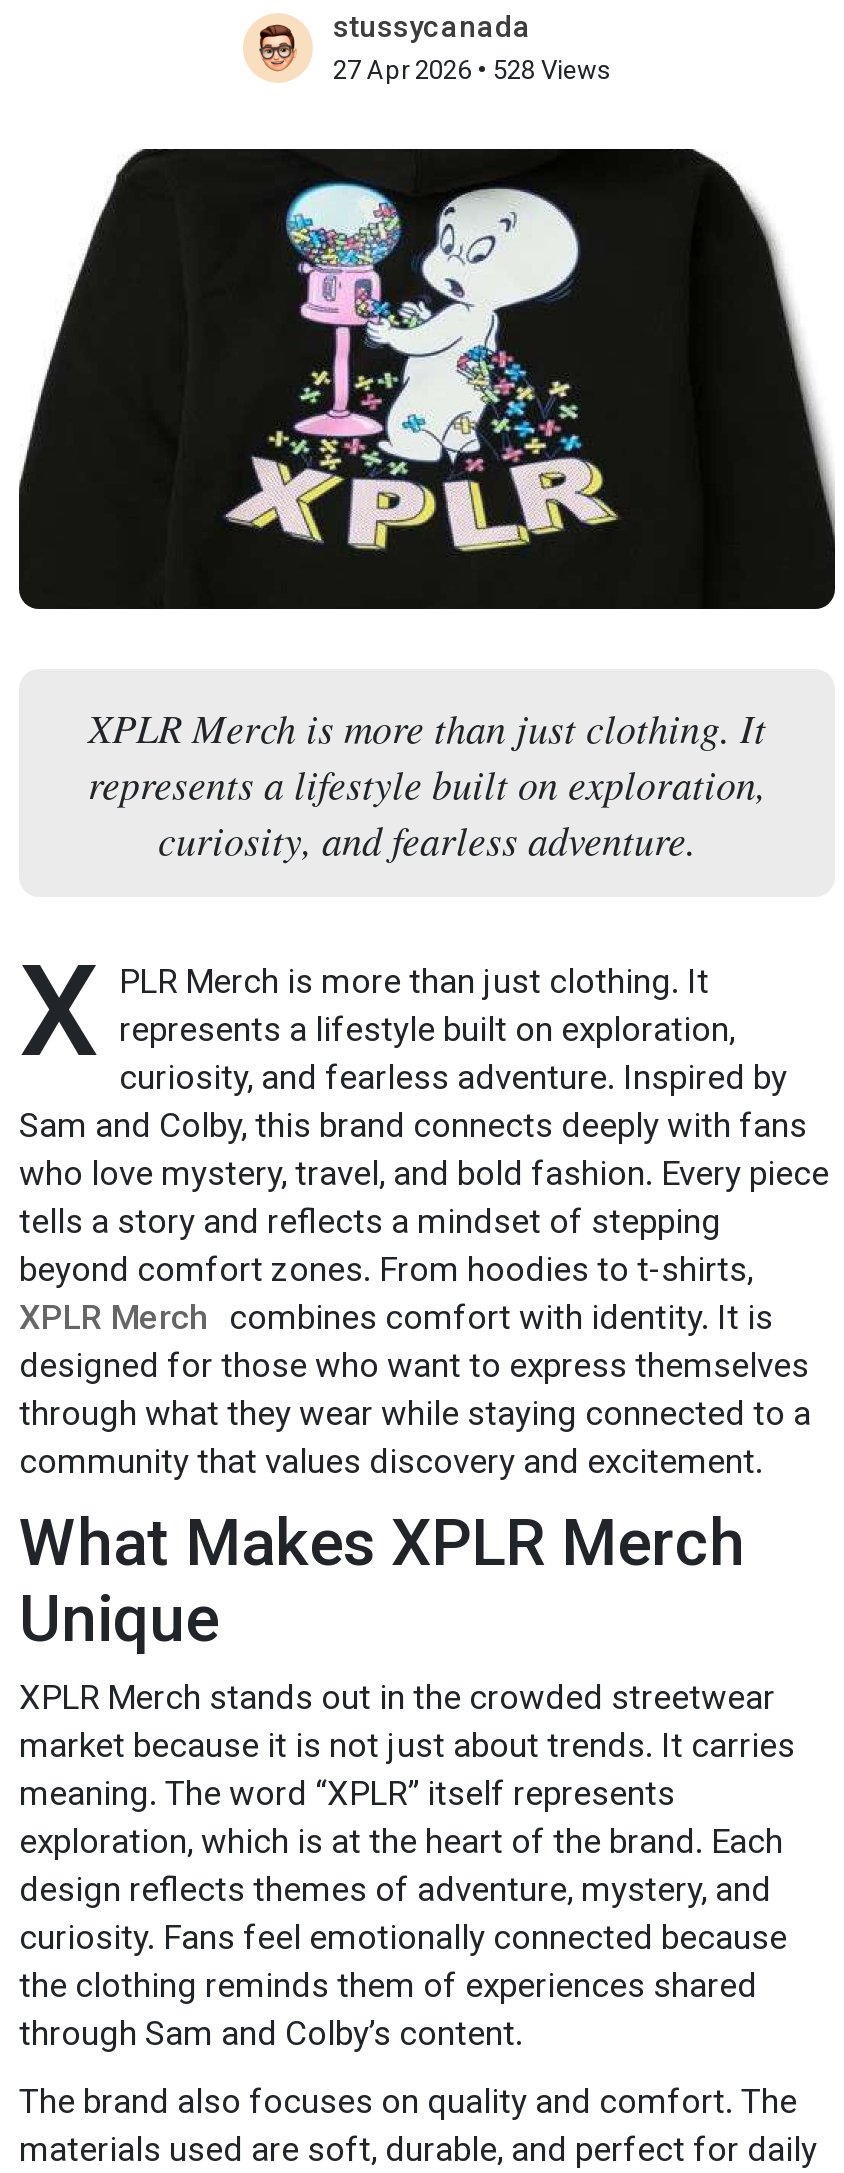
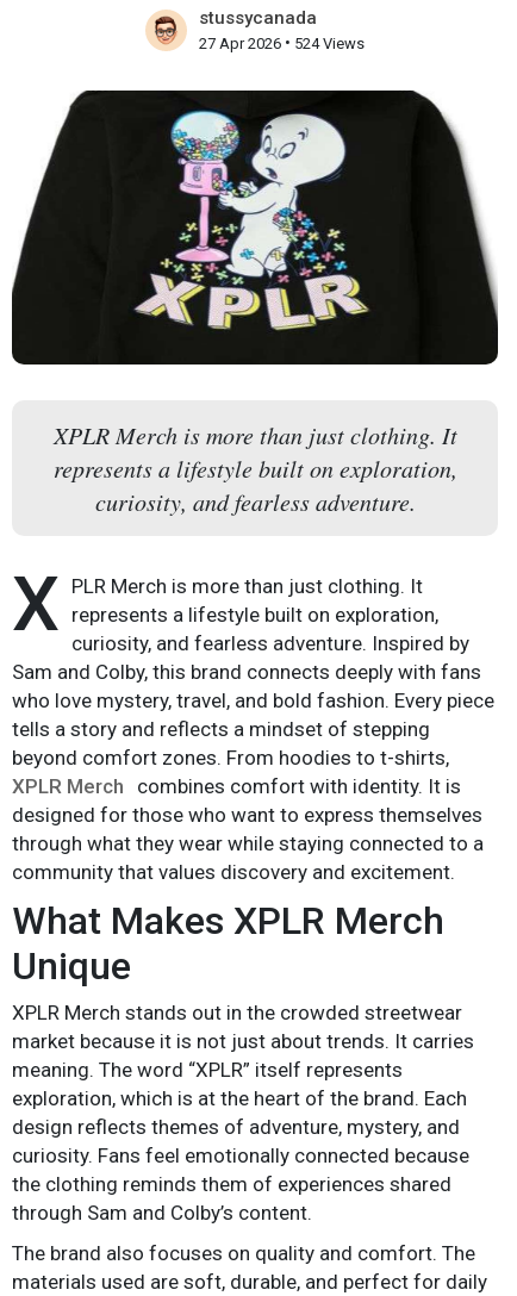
- 27 Apr 2026 • 528 Views
+ 27 Apr 2026 • 524 Views
